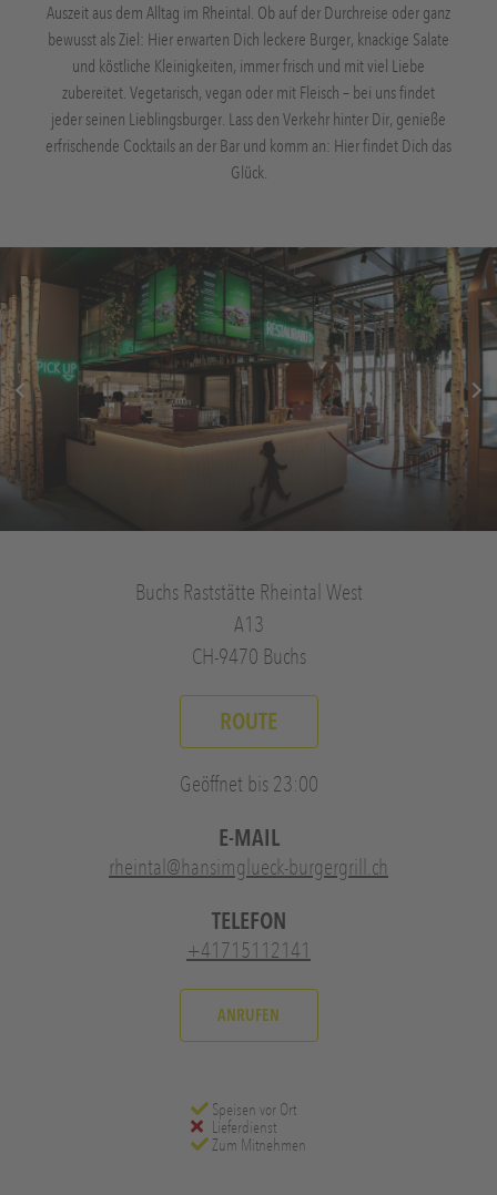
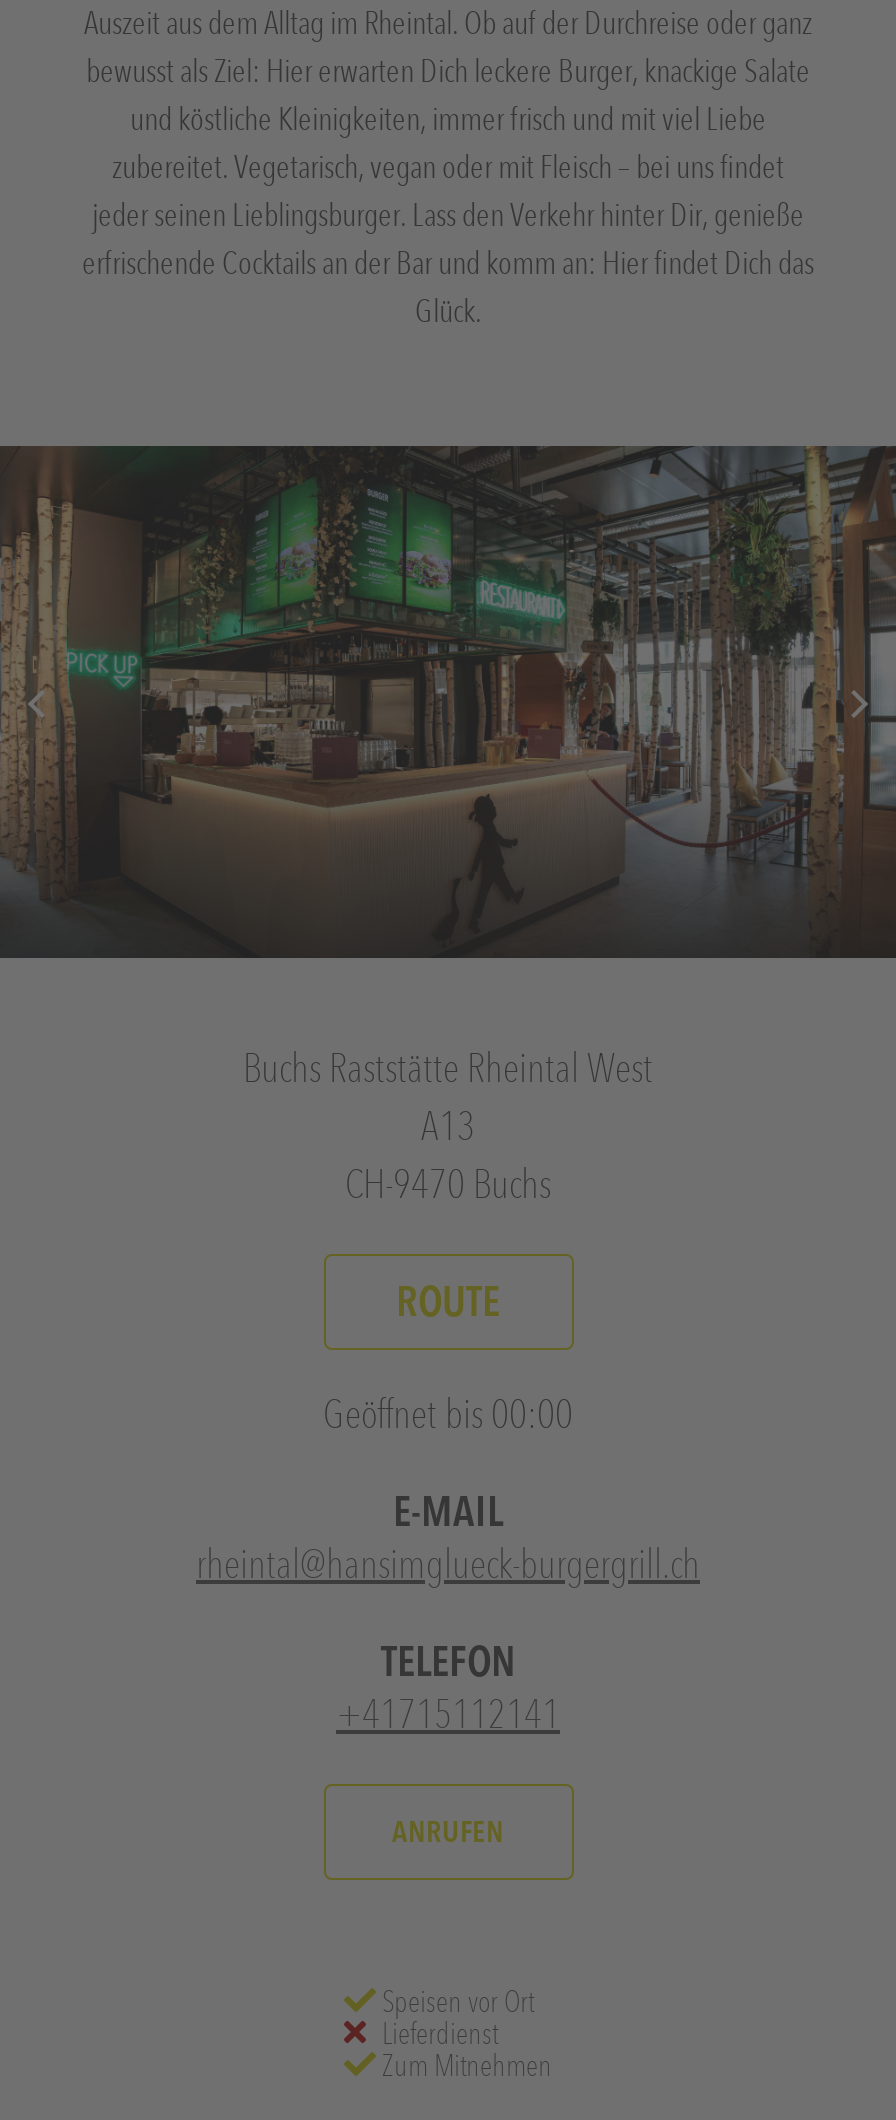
- Geöffnet bis 23:00
+ Geöffnet bis 00:00
